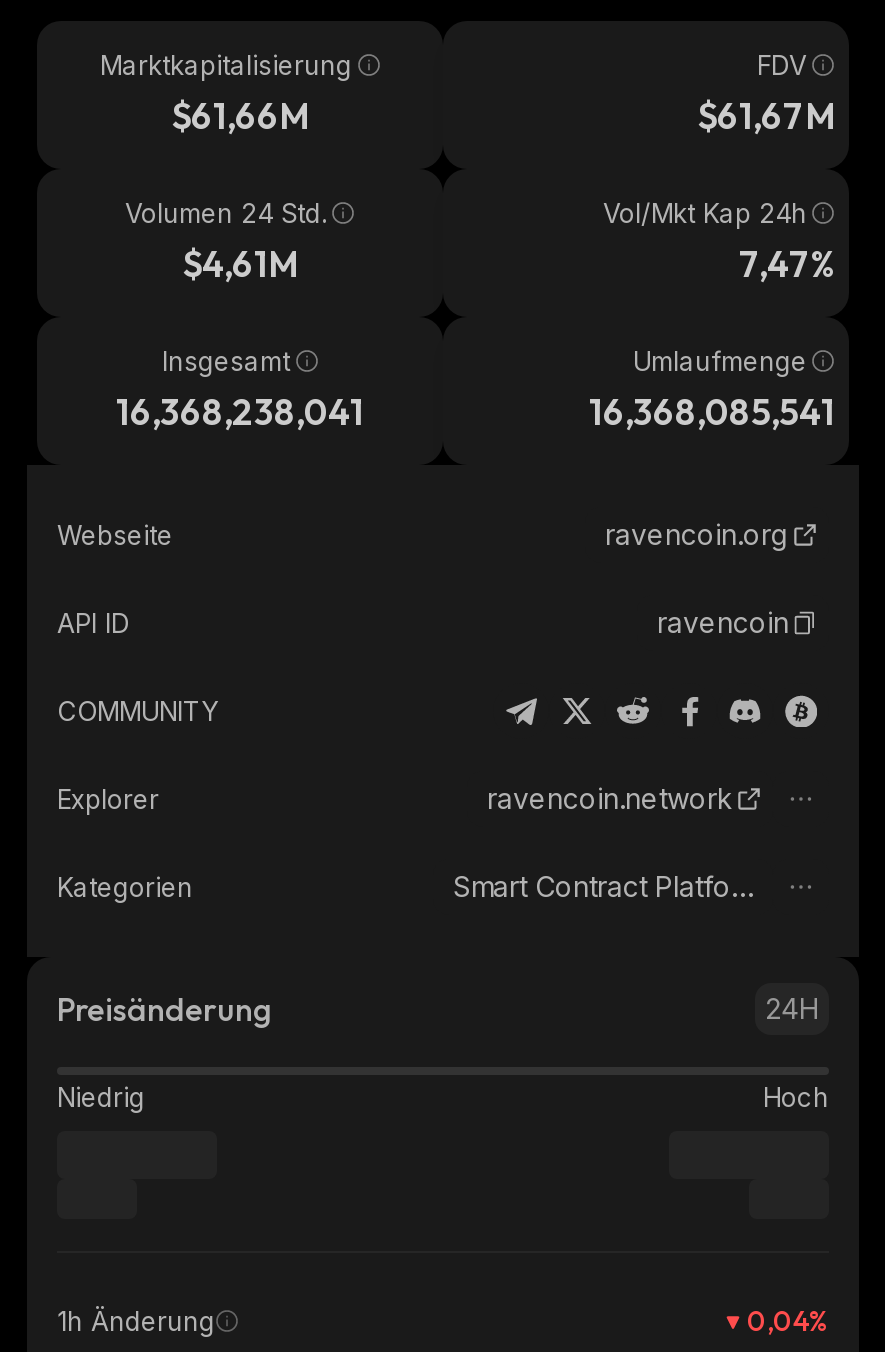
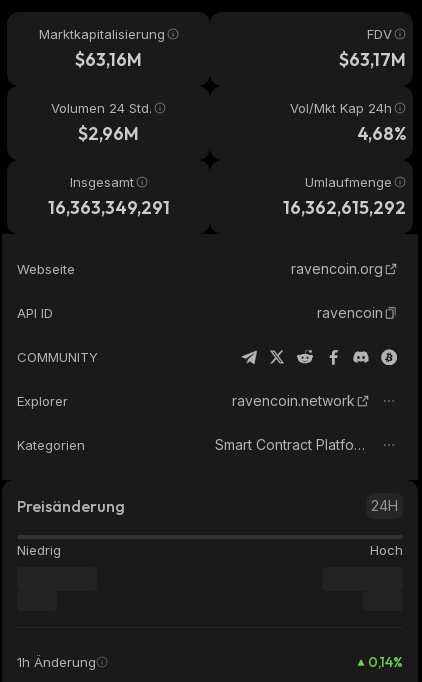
- $61,66M
+ $63,16M

- $61,67M
+ $63,17M

- $4,61M
+ $2,96M

- 7,47%
+ 4,68%

- 16,368,238,041
+ 16,363,349,291

- 16,368,085,541
+ 16,362,615,292

- 0,04%
+ 0,14%
